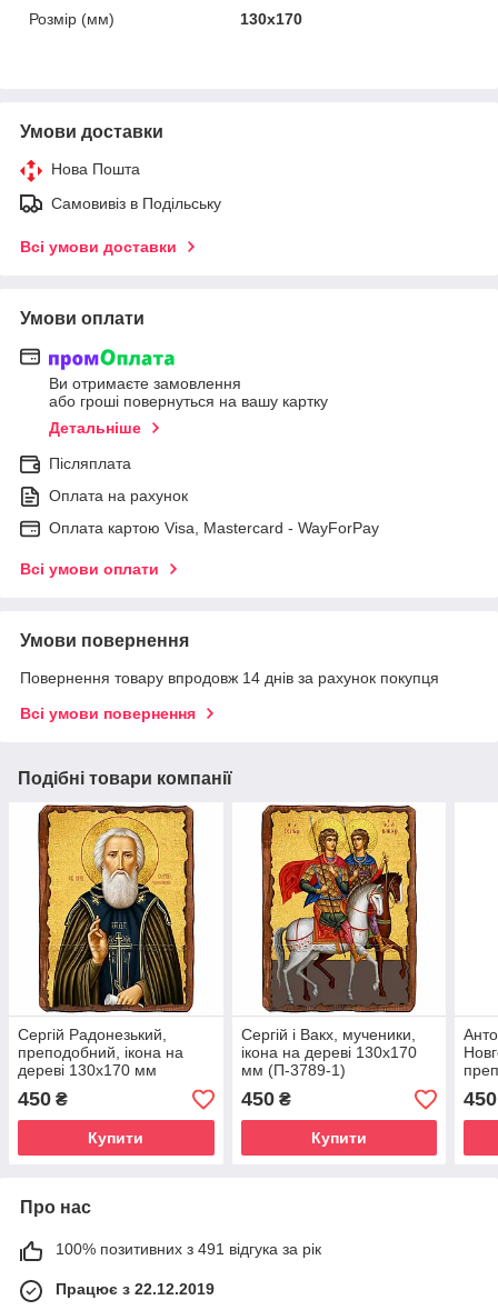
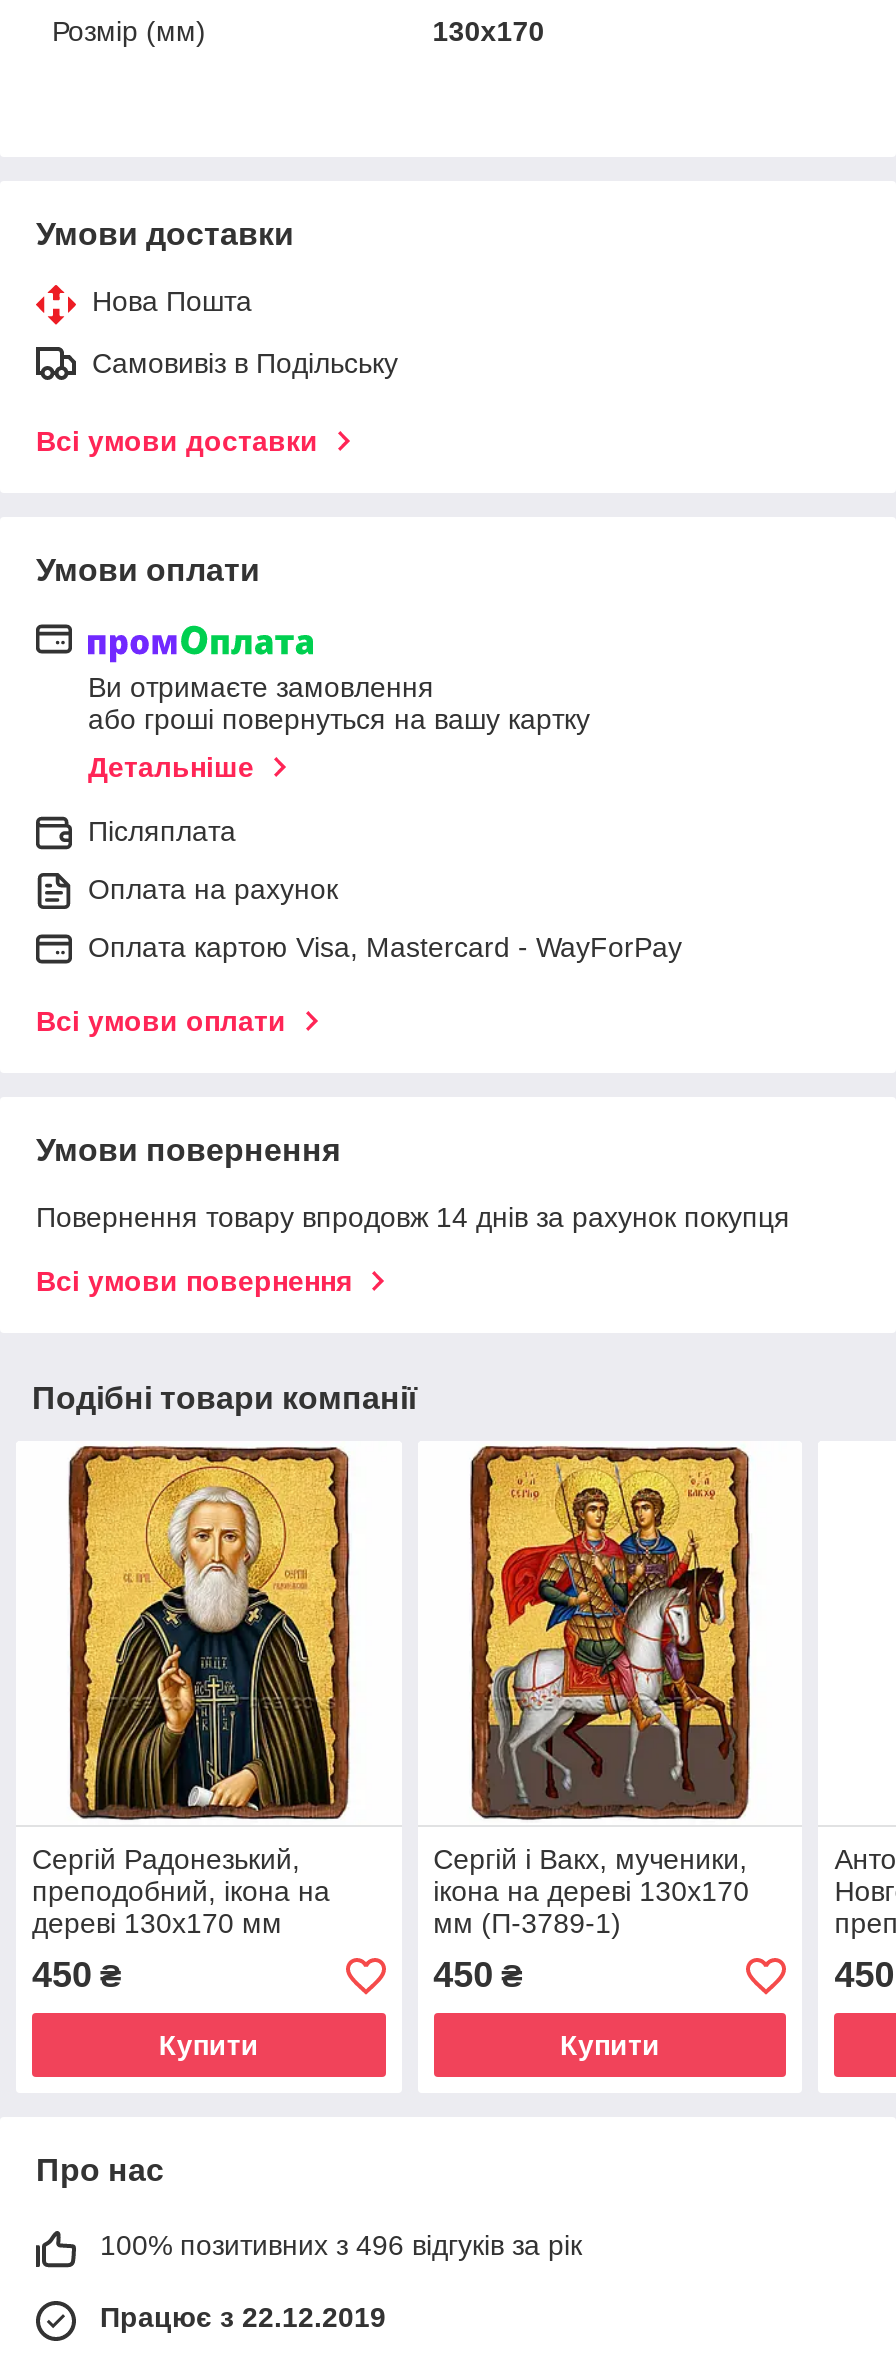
- 100% позитивних з 491 відгука за рік
+ 100% позитивних з 496 відгуків за рік
